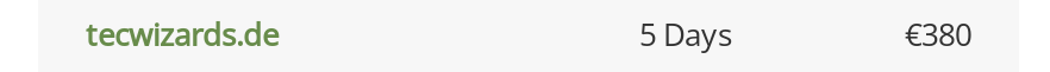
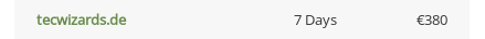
- 5 Days
+ 7 Days
